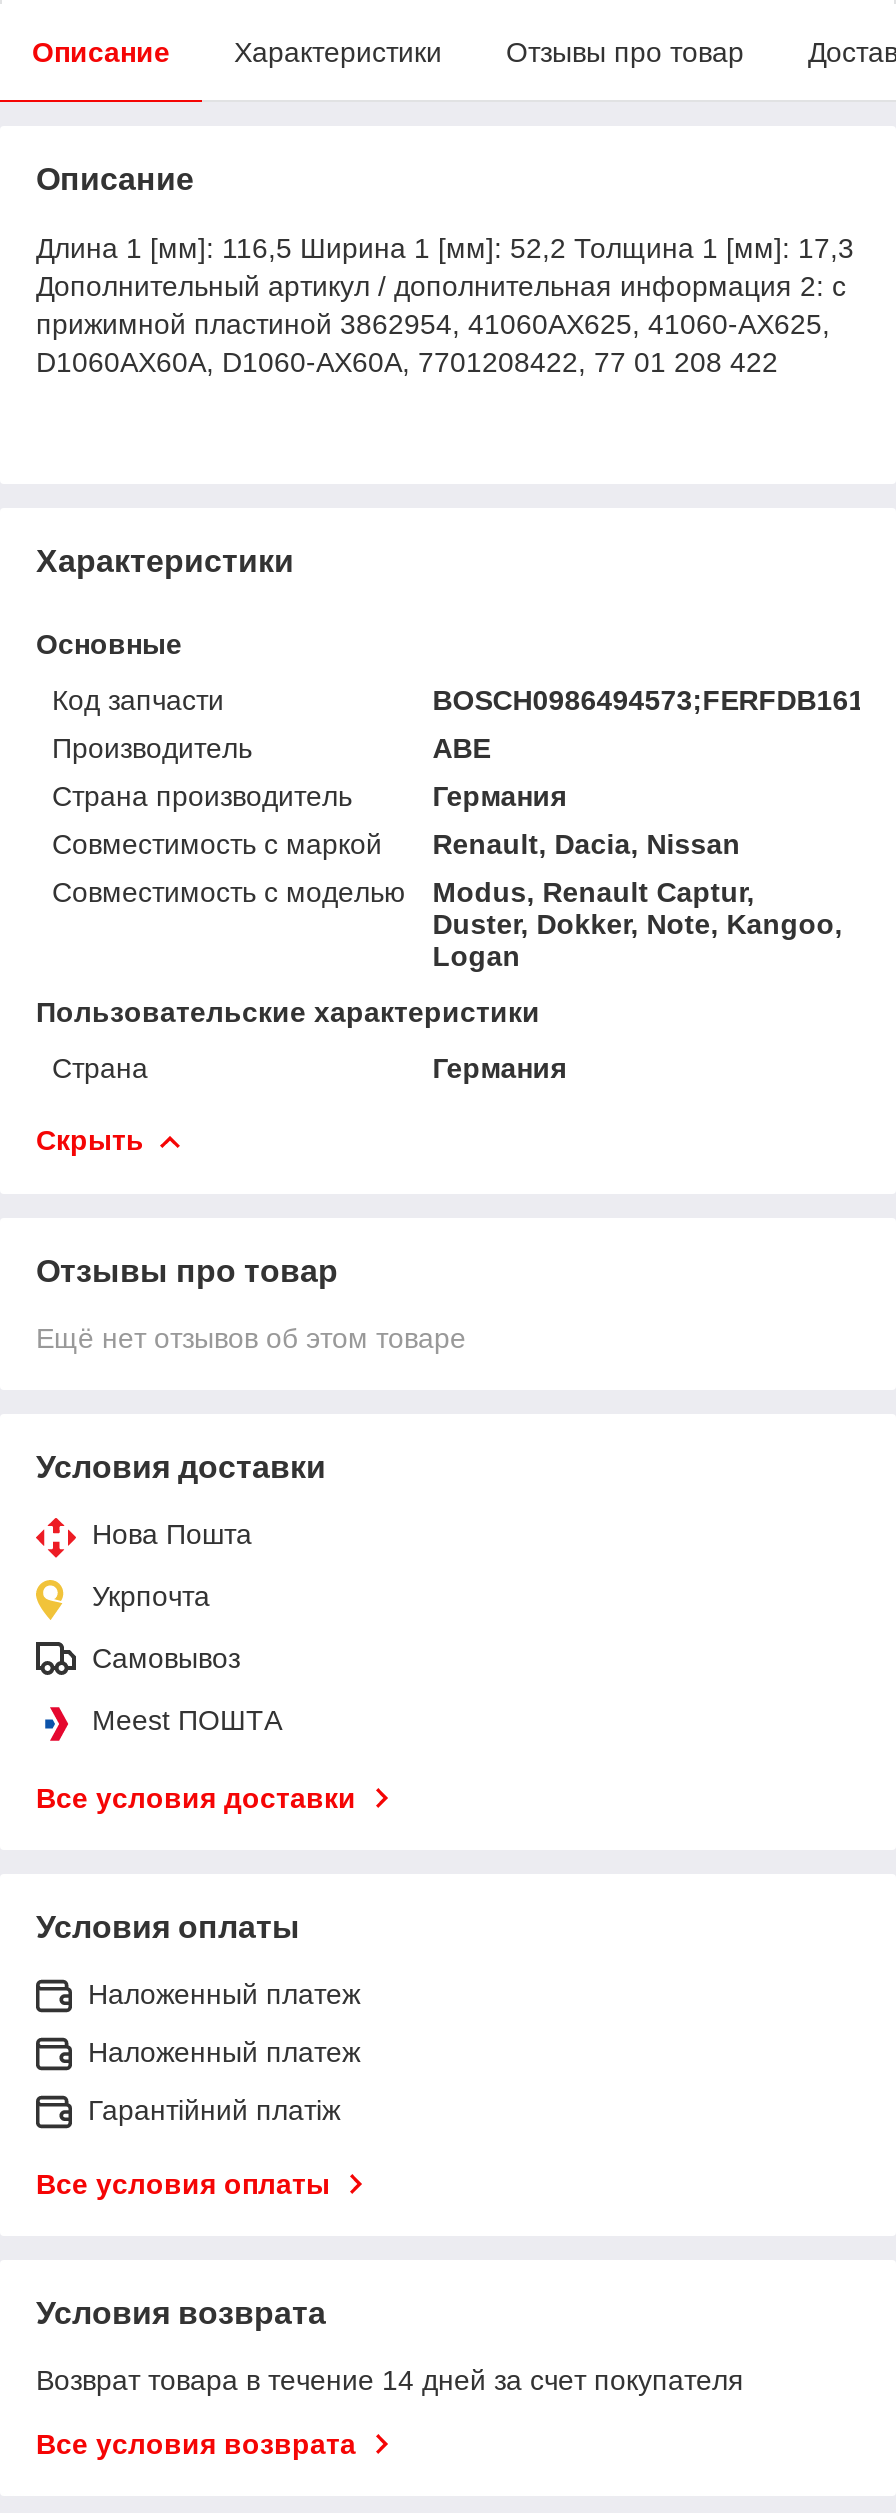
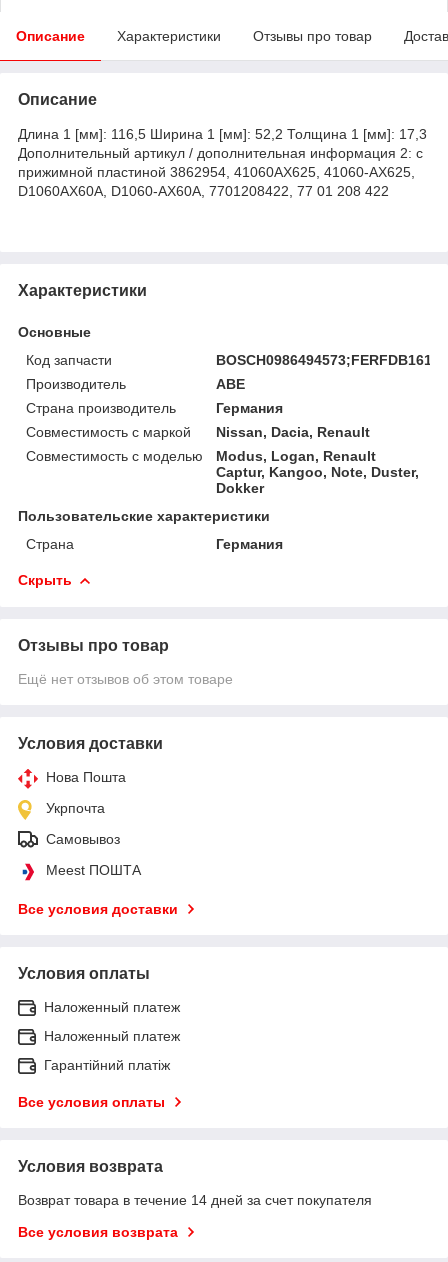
- Renault, Dacia, Nissan
+ Nissan, Dacia, Renault

- Modus, Renault Captur,
- Duster, Dokker, Note, Kangoo,
- Logan
+ Modus, Logan, Renault
+ Captur, Kangoo, Note, Duster,
+ Dokker
